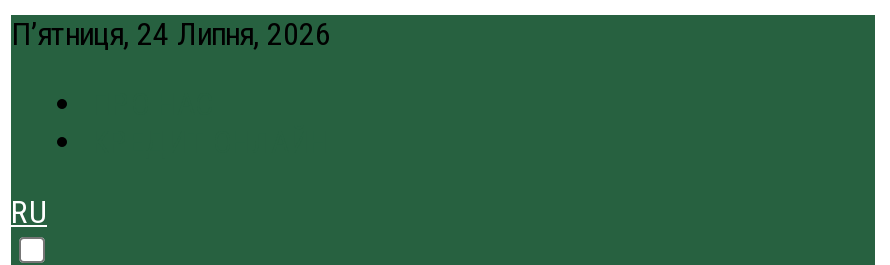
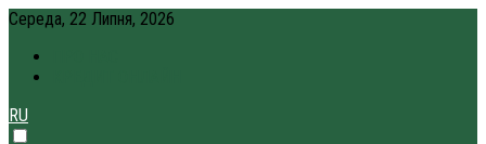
- П’ятниця, 24 Липня, 2026
+ Середа, 22 Липня, 2026
